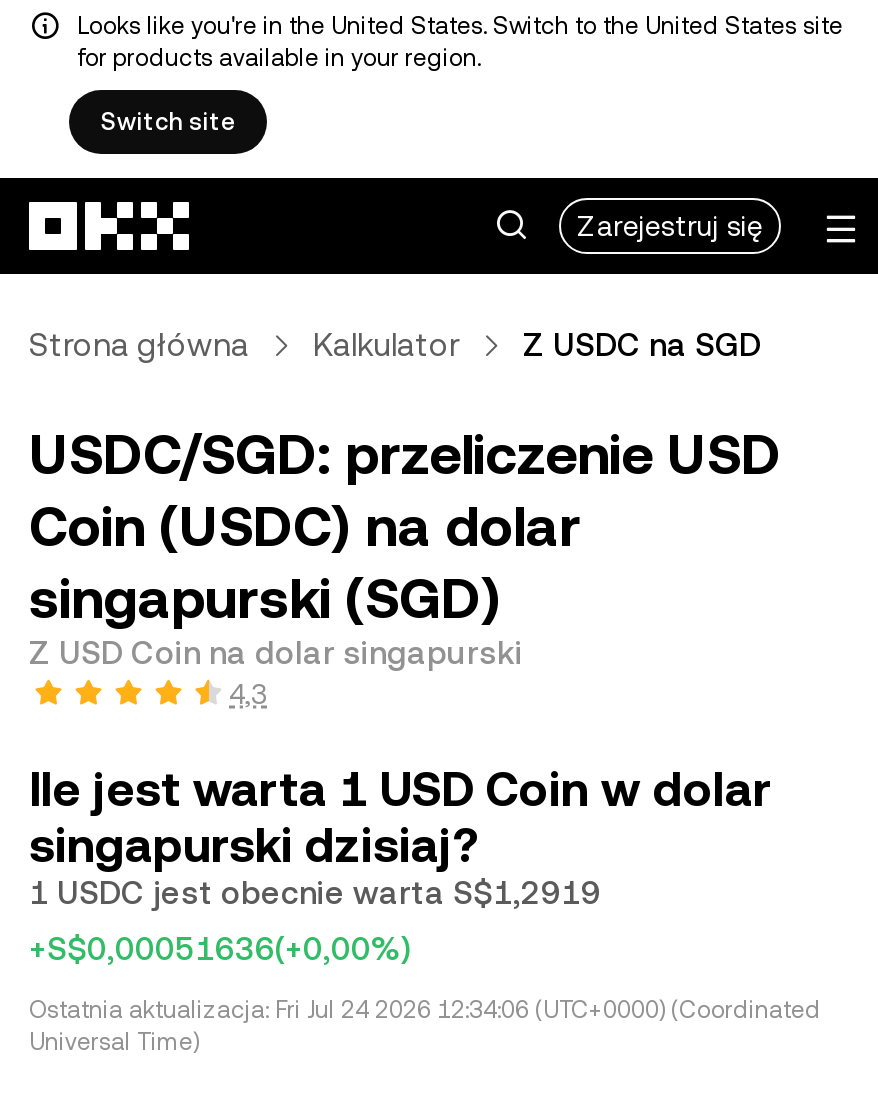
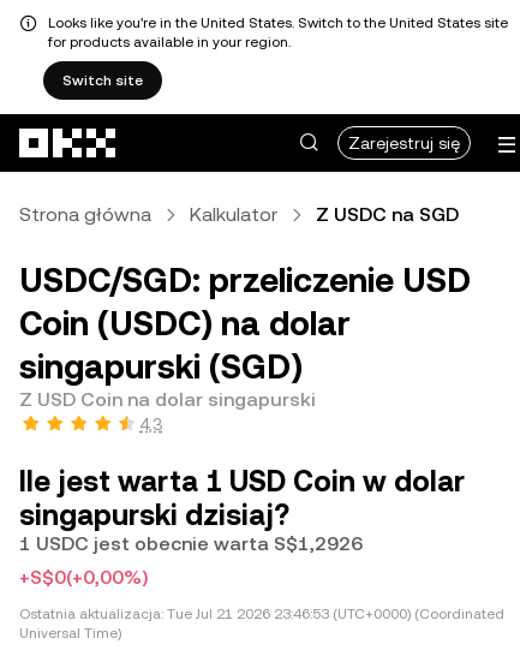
- 1 USDC jest obecnie warta S$1,2919
+ 1 USDC jest obecnie warta S$1,2926

- +S$0,00051636(+0,00%)
+ +S$0(+0,00%)

- Ostatnia aktualizacja: Fri Jul 24 2026 12:34:06 (UTC+0000) (Coordinated
+ Ostatnia aktualizacja: Tue Jul 21 2026 23:46:53 (UTC+0000) (Coordinated
